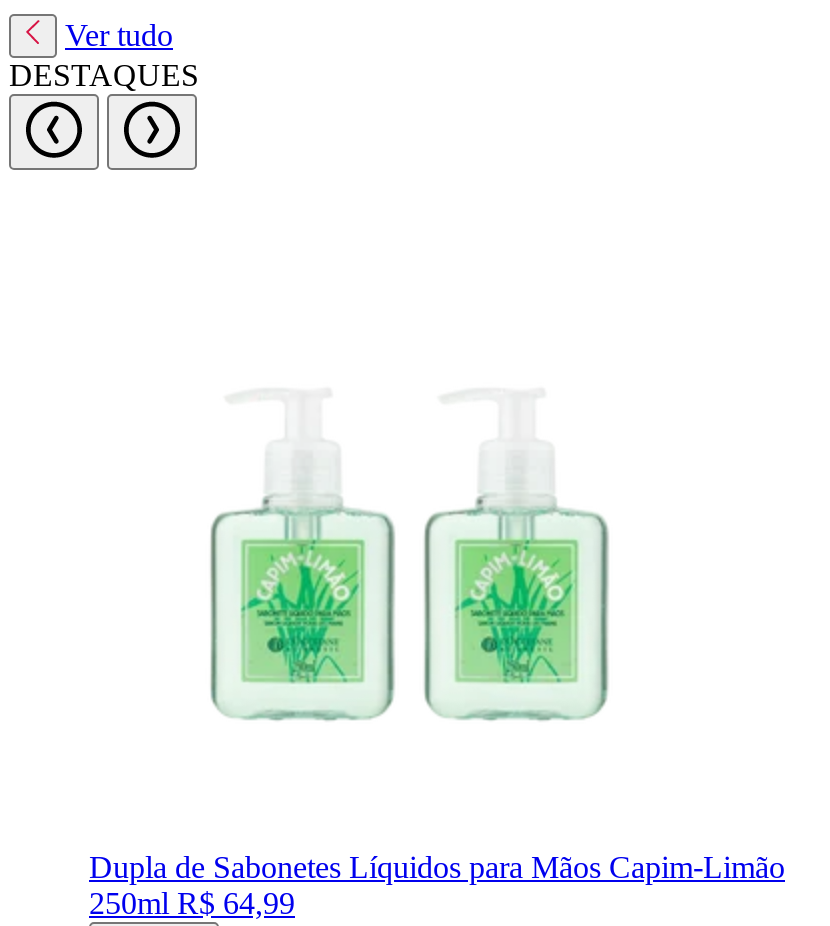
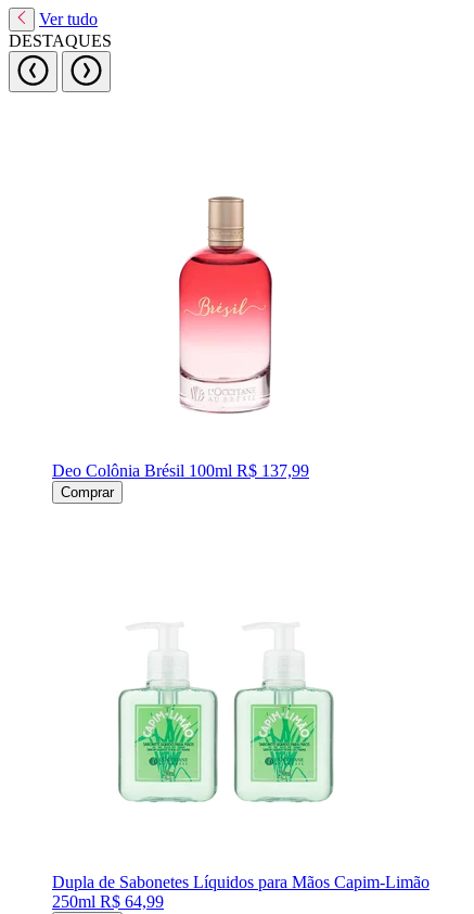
+ Deo Colônia Brésil 100ml R$ 137,99
+ Comprar

+ [image]
